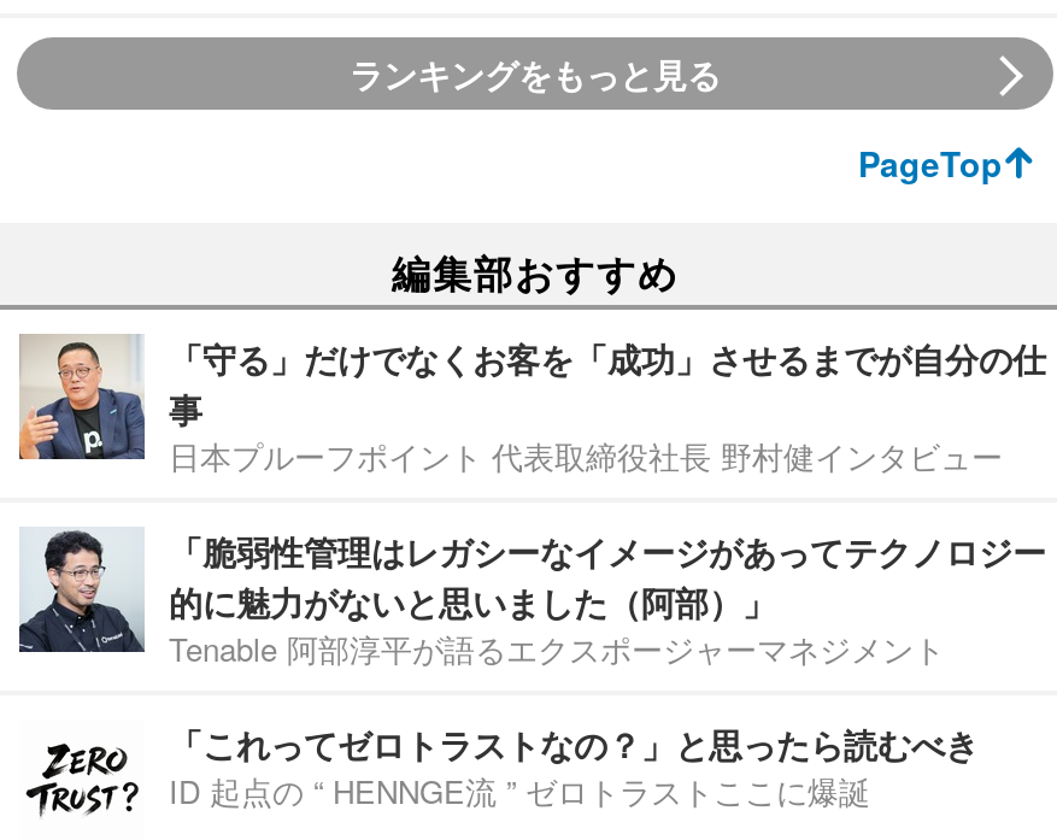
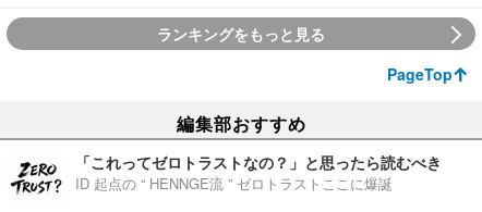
- [image]
- 「守る」だけでなくお客を「成功」させるまでが自分の仕
- 事
- 日本プルーフポイント 代表取締役社長 野村健インタビュー
- 「脆弱性管理はレガシーなイメージがあってテクノロジー
- 的に魅力がないと思いました（阿部）」
- Tenable 阿部淳平が語るエクスポージャーマネジメント

- [image]
